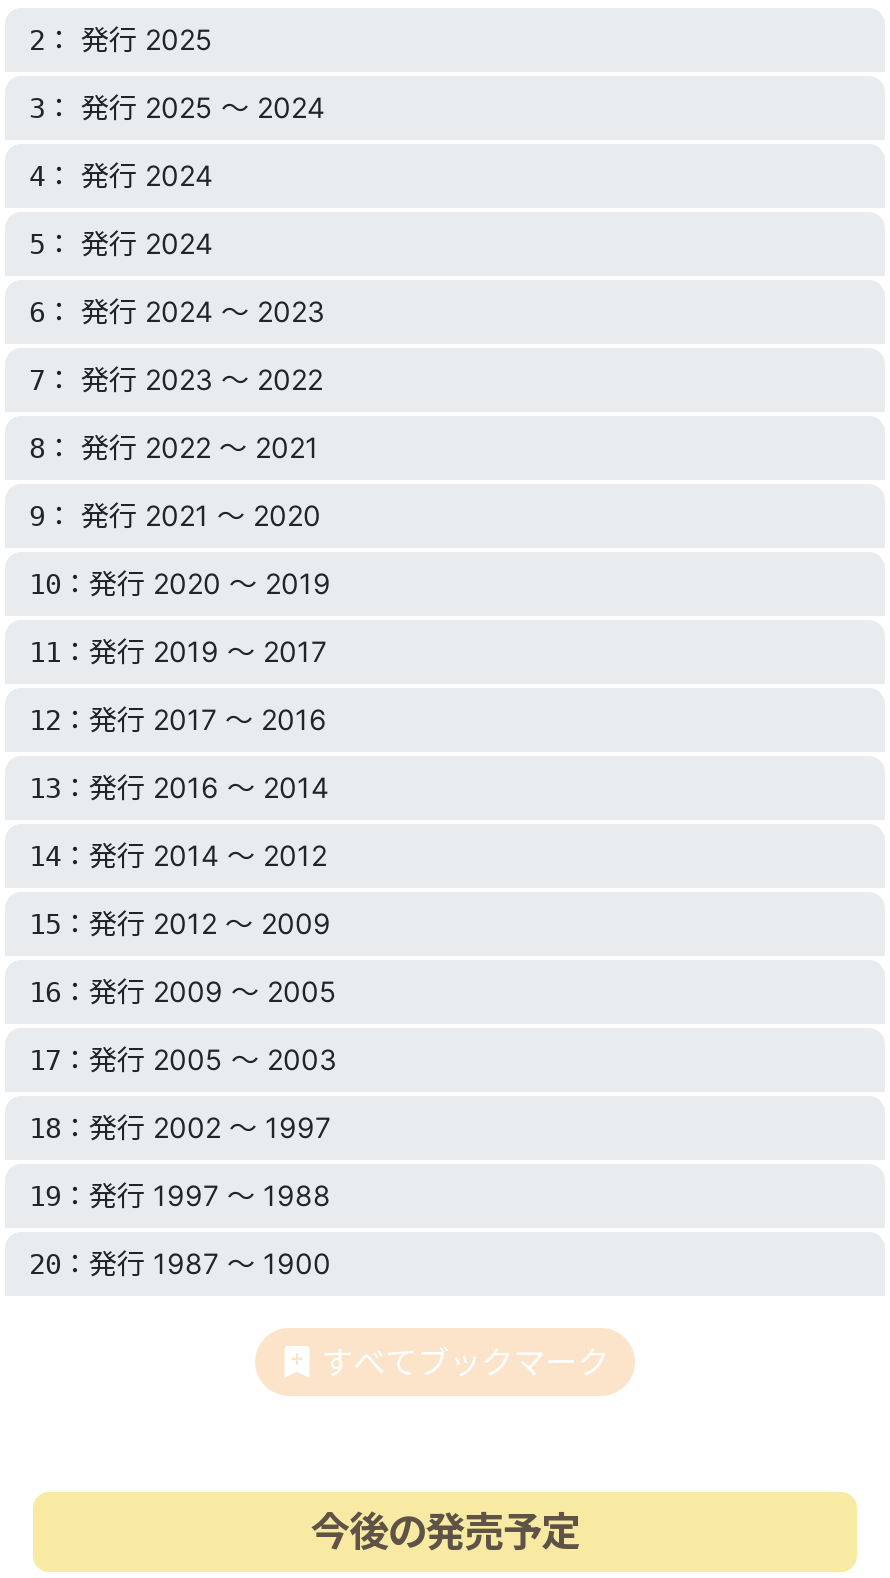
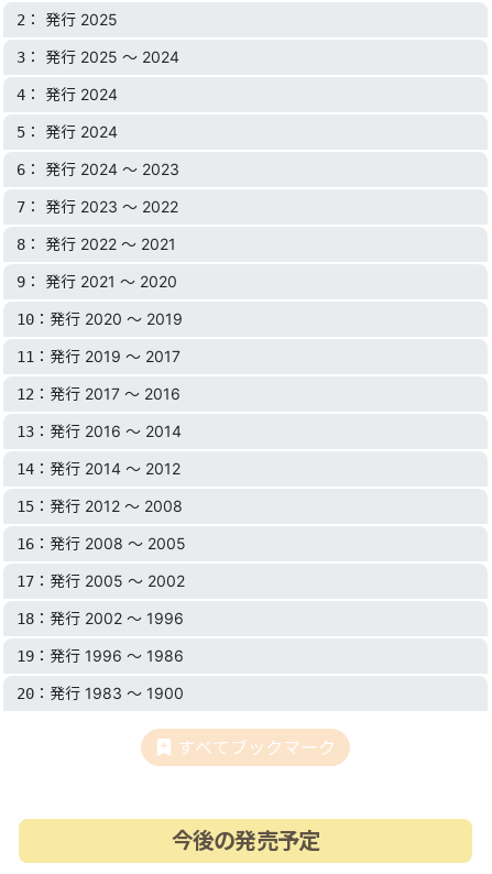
- 15：発行 2012 〜 2009
+ 15：発行 2012 〜 2008

- 16：発行 2009 〜 2005
+ 16：発行 2008 〜 2005

- 17：発行 2005 〜 2003
+ 17：発行 2005 〜 2002

- 18：発行 2002 〜 1997
+ 18：発行 2002 〜 1996

- 19：発行 1997 〜 1988
+ 19：発行 1996 〜 1986

- 20：発行 1987 〜 1900
+ 20：発行 1983 〜 1900
